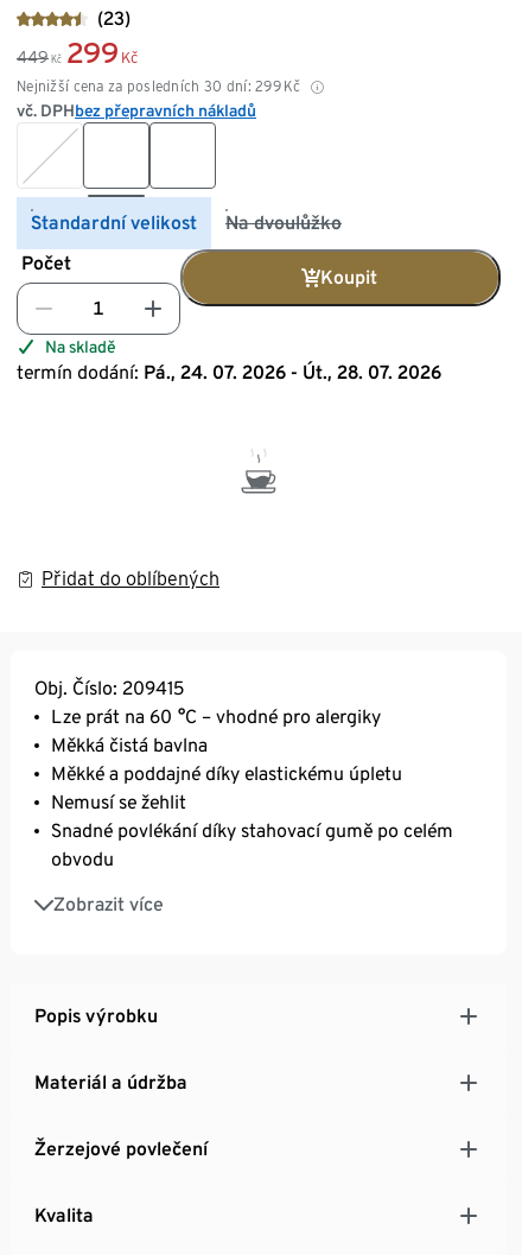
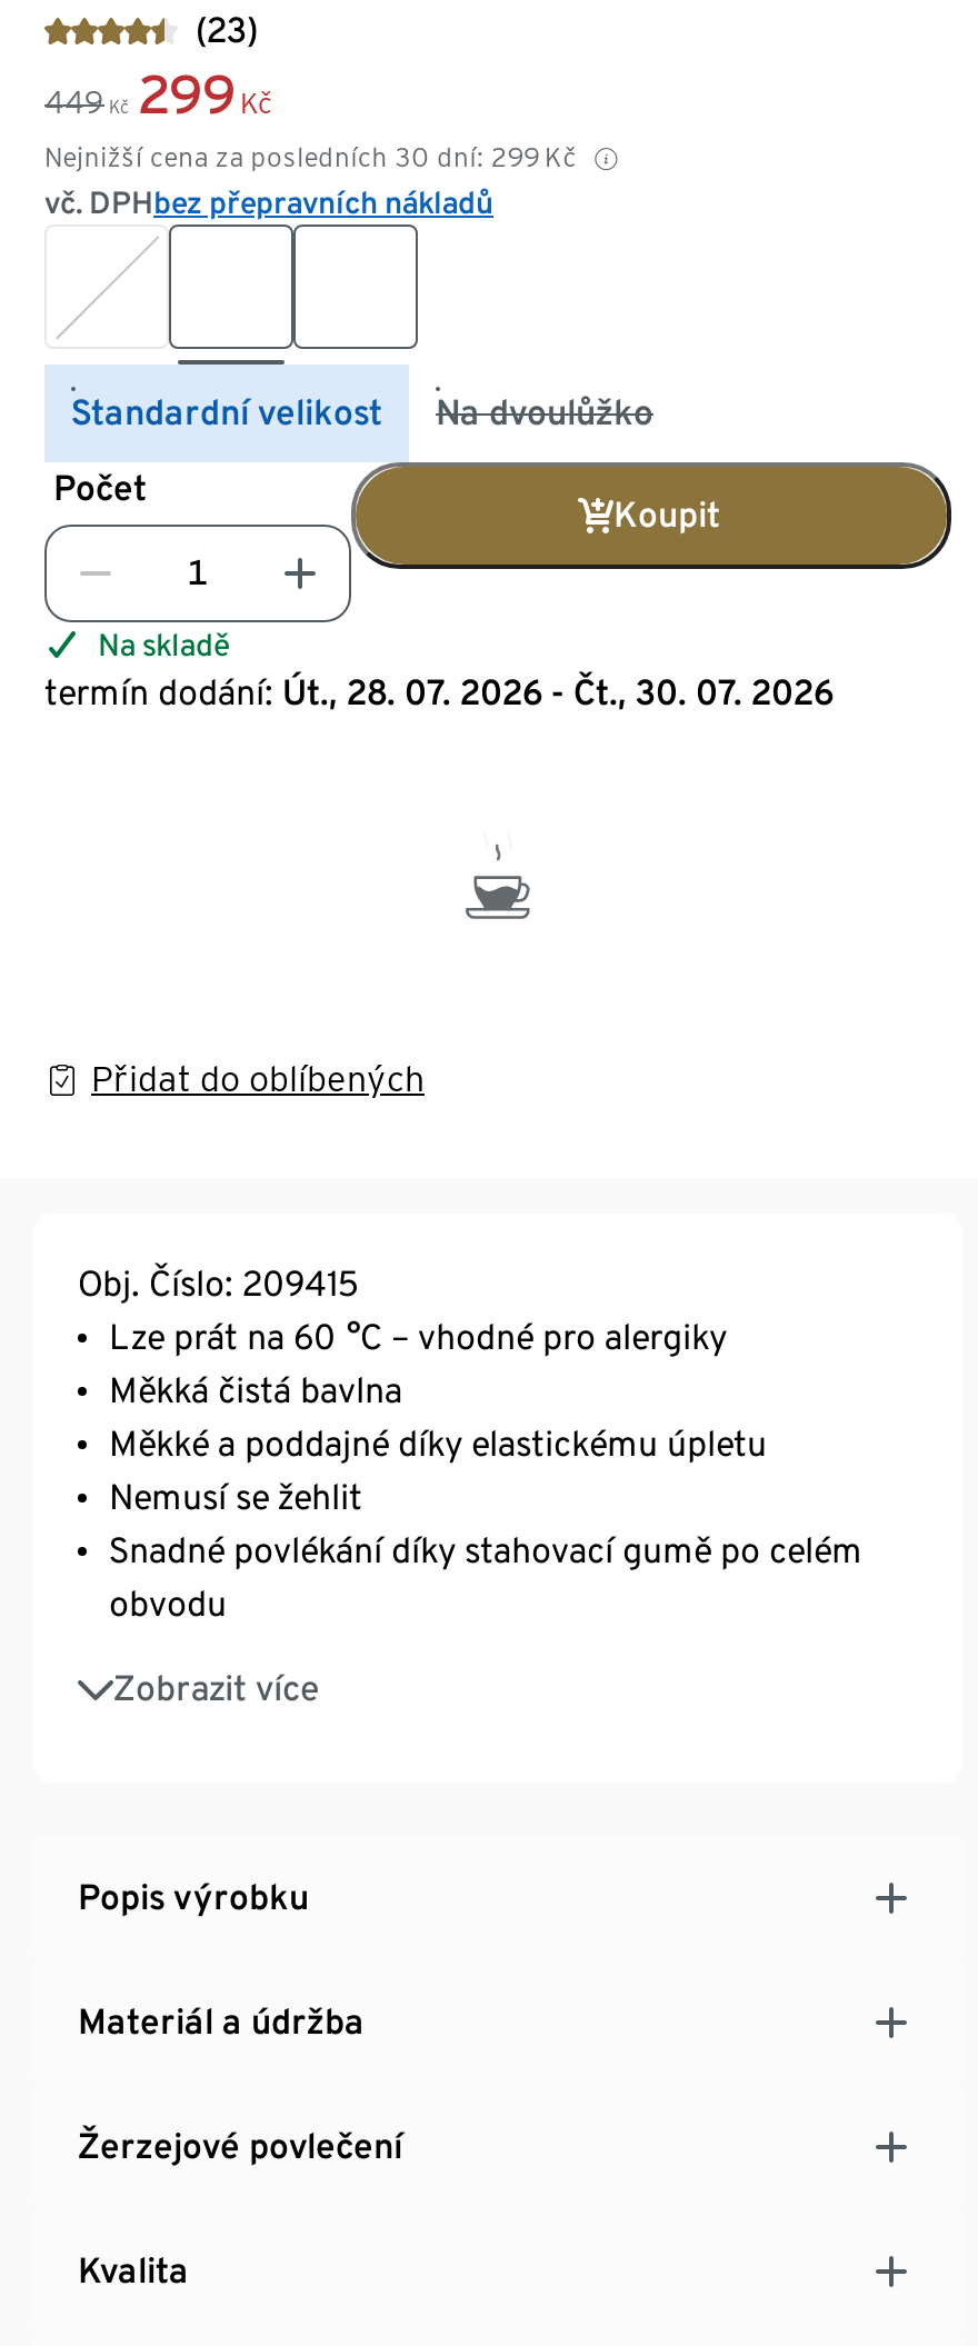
- termín dodání: Pá., 24. 07. 2026 - Út., 28. 07. 2026
+ termín dodání: Út., 28. 07. 2026 - Čt., 30. 07. 2026
